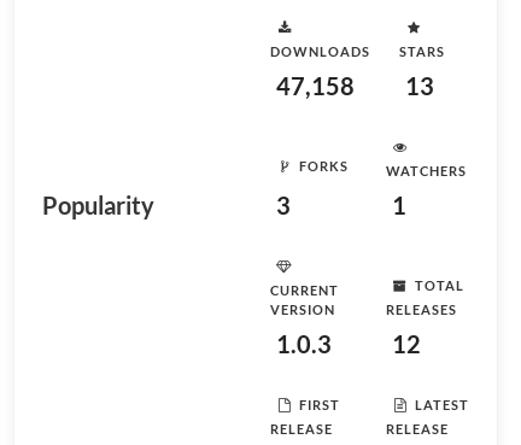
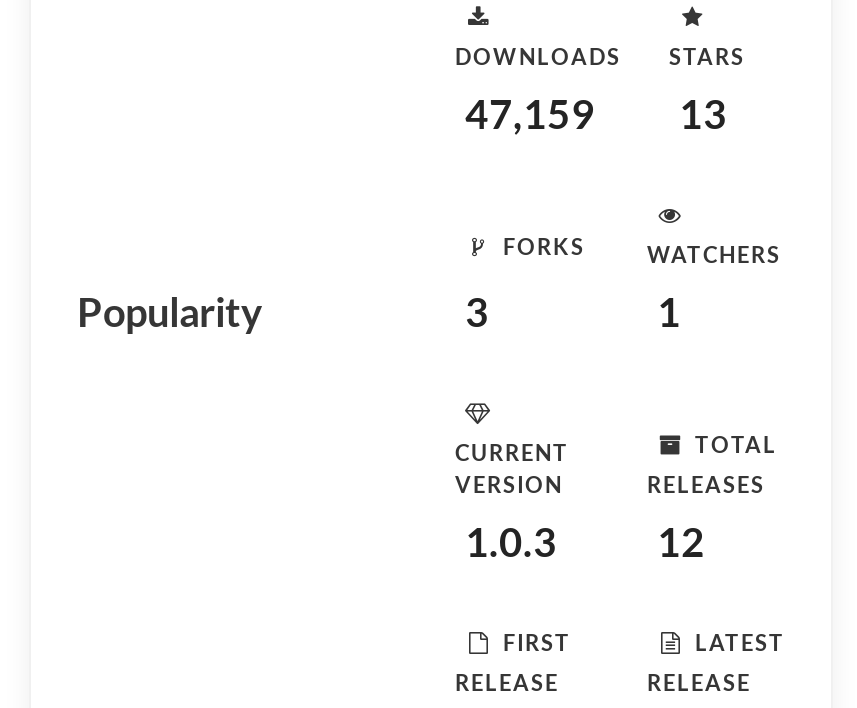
- 47,158 13
+ 47,159 13
